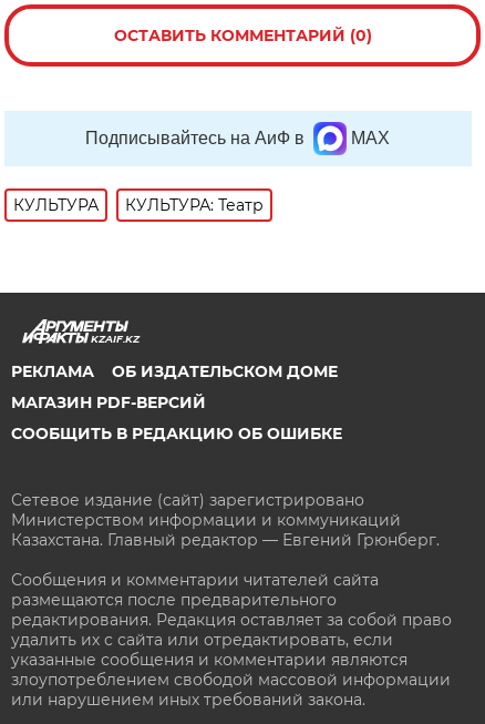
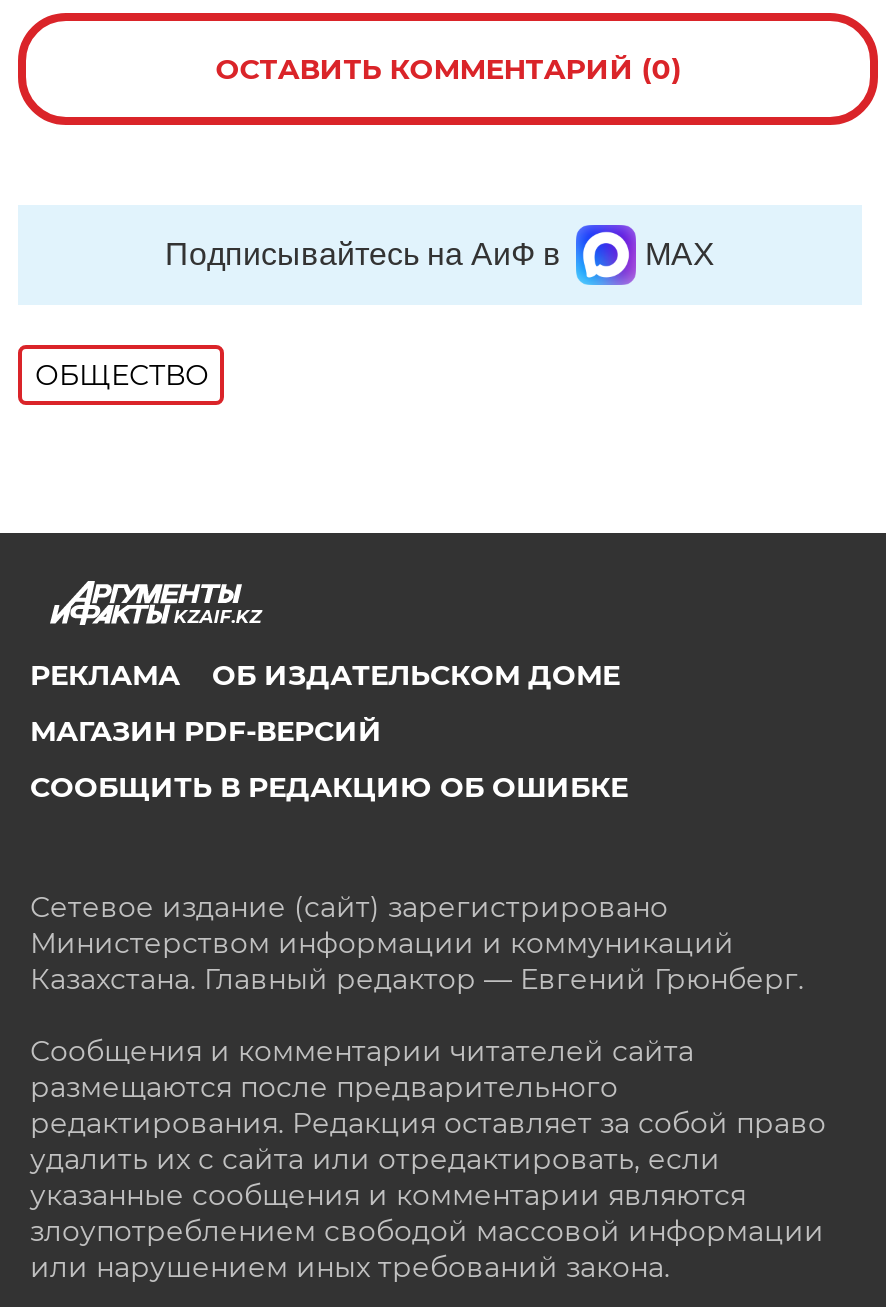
- КУЛЬТУРА
- КУЛЬТУРА: Театр
+ ОБЩЕСТВО
